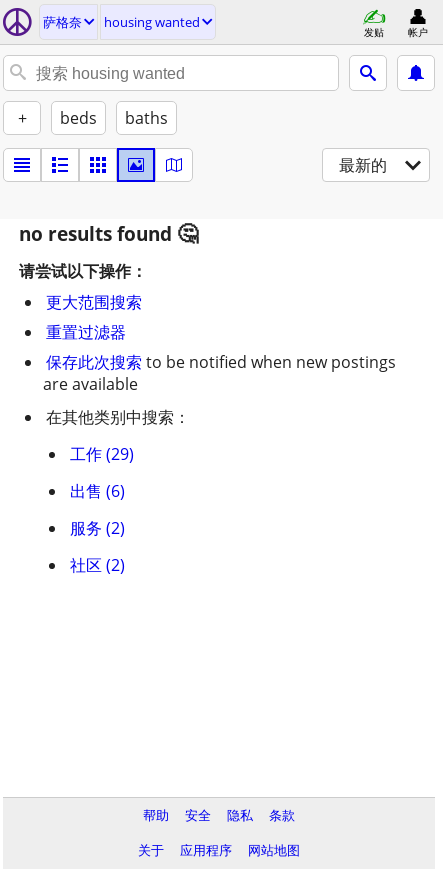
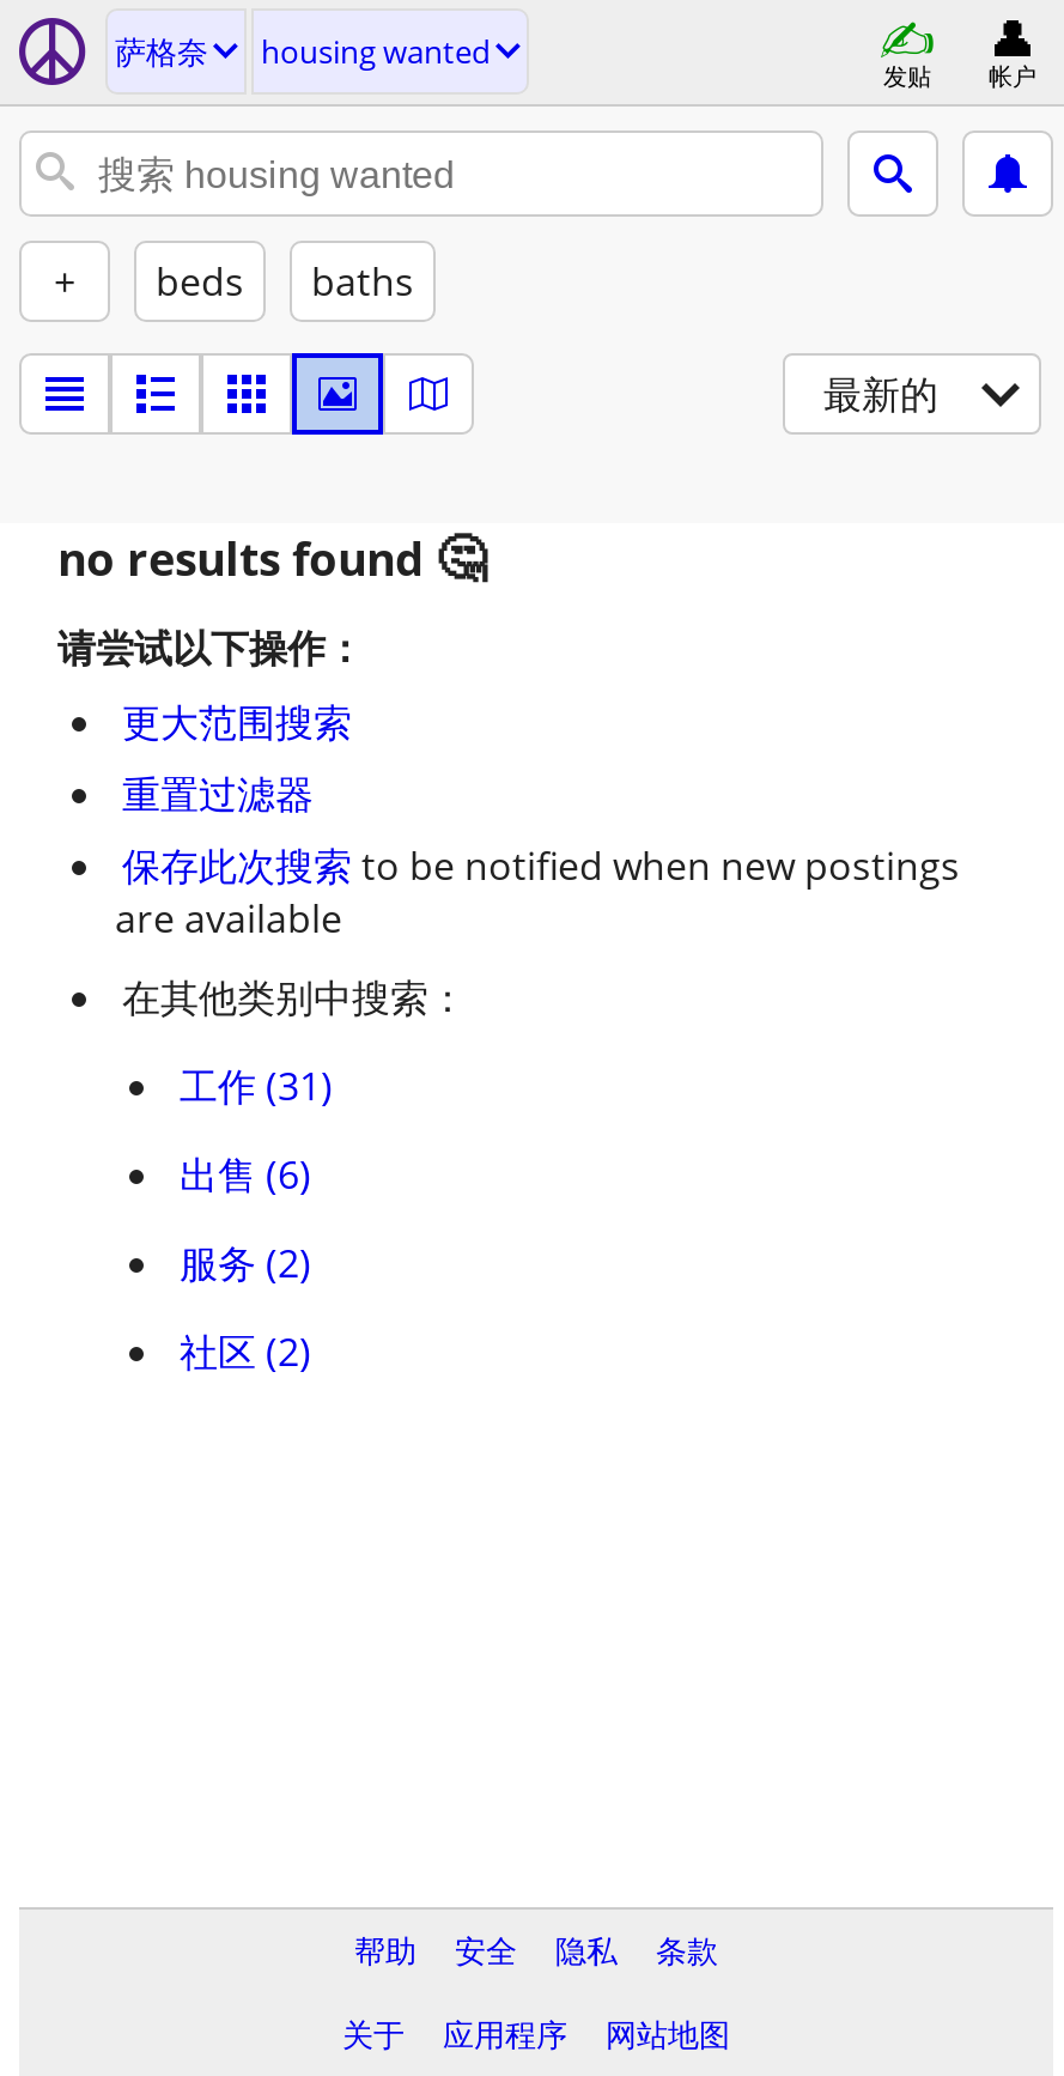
- 工作 (29)
+ 工作 (31)
